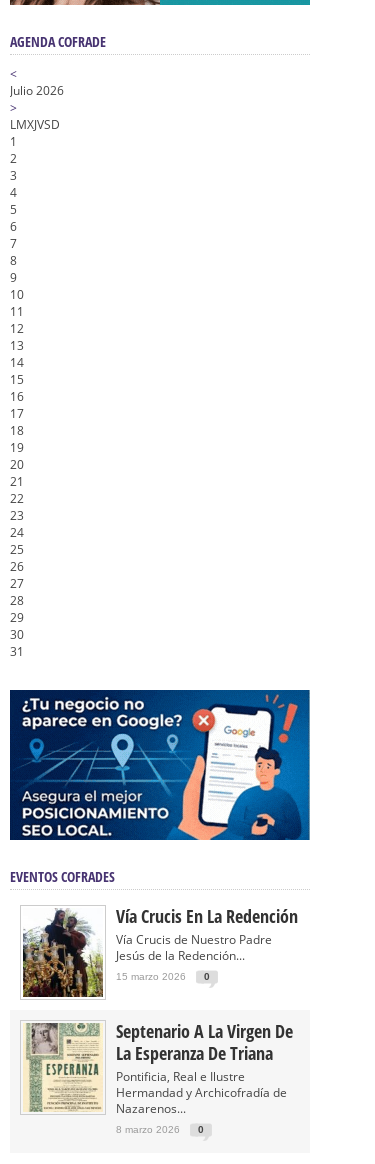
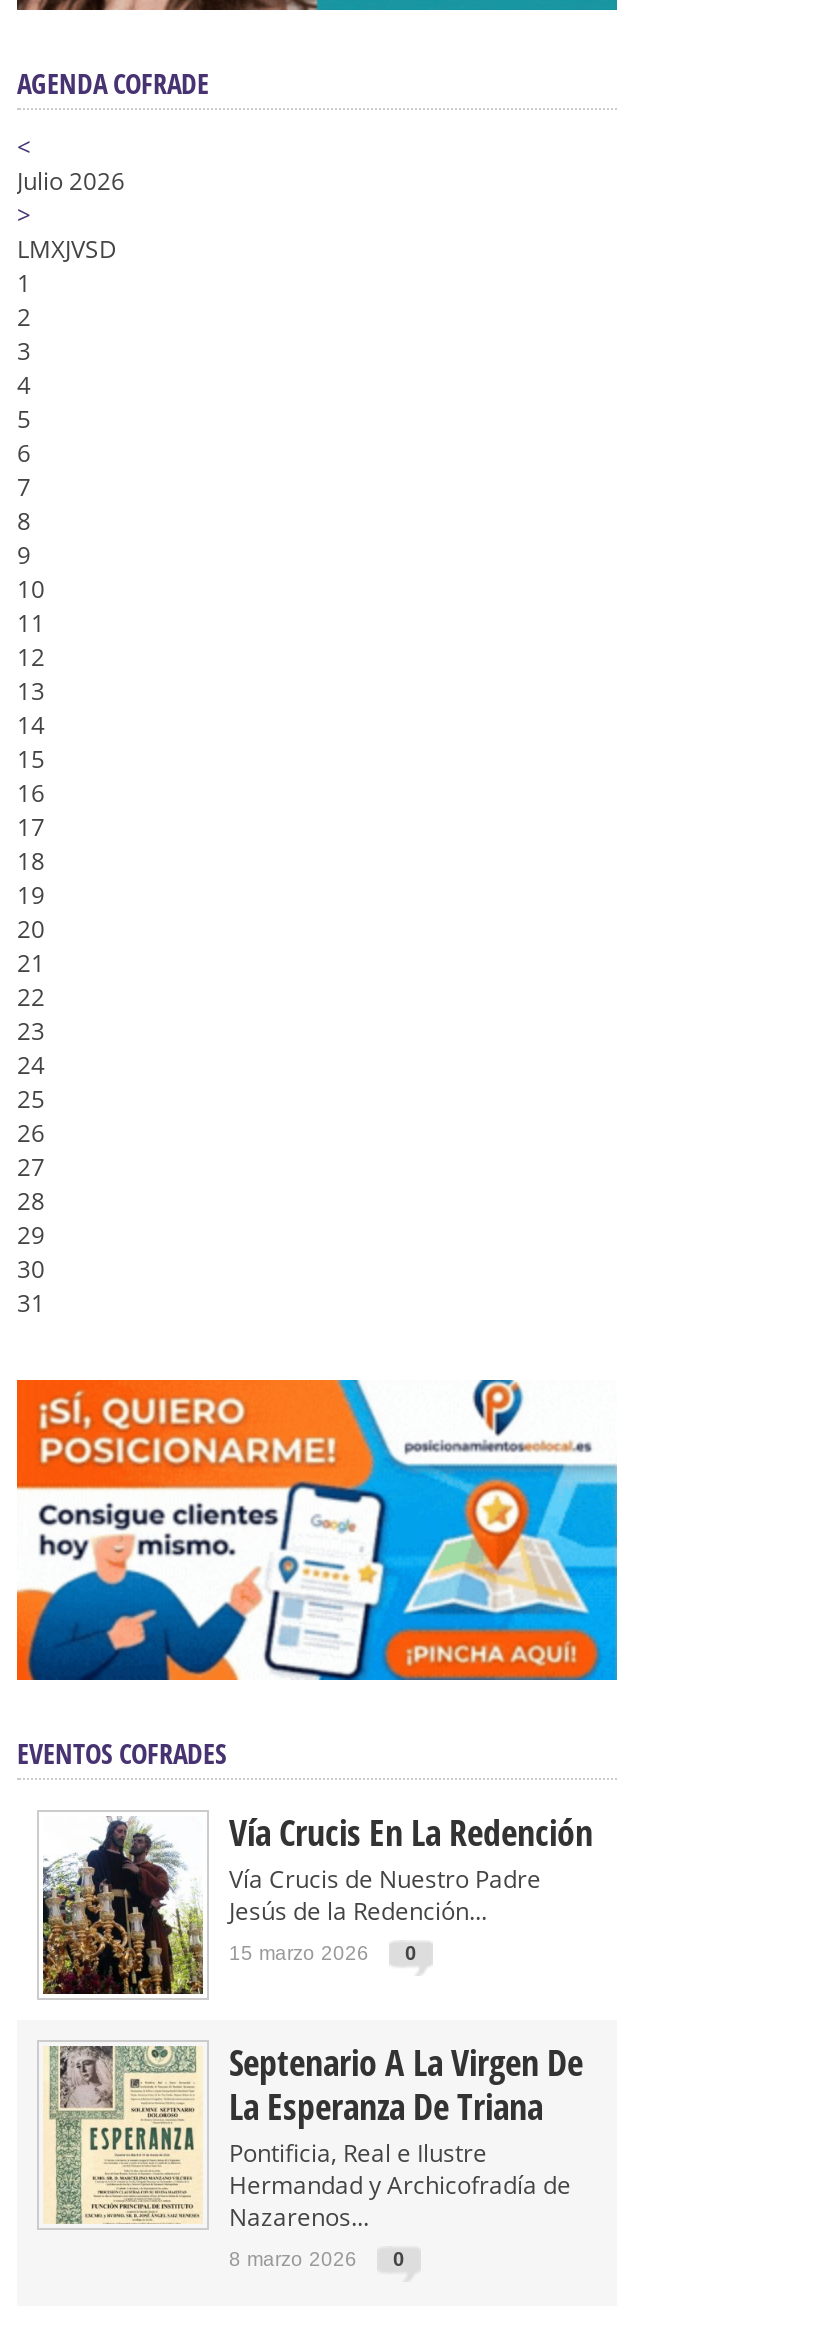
- [image]
+ [image]
